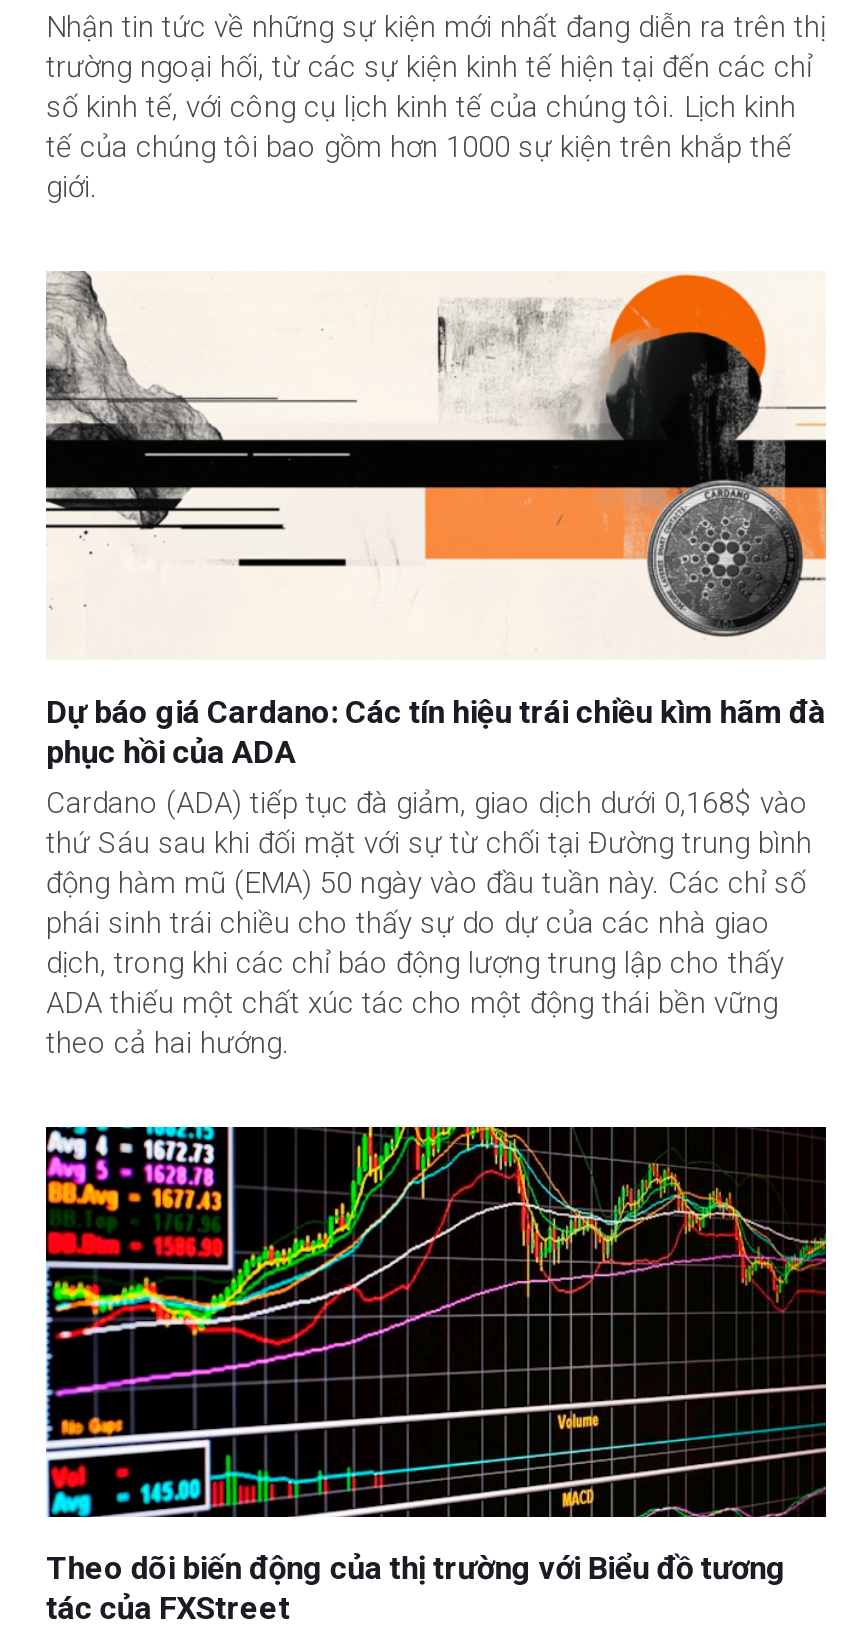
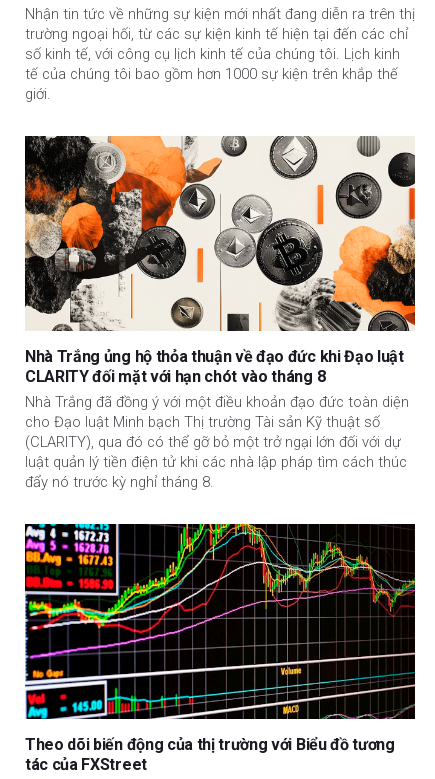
- [image]
+ [image]

- Dự báo giá Cardano: Các tín hiệu trái chiều kìm hãm đà
- phục hồi của ADA
- Cardano (ADA) tiếp tục đà giảm, giao dịch dưới 0,168$ vào
- thứ Sáu sau khi đối mặt với sự từ chối tại Đường trung bình
- động hàm mũ (EMA) 50 ngày vào đầu tuần này. Các chỉ số
- phái sinh trái chiều cho thấy sự do dự của các nhà giao
- dịch, trong khi các chỉ báo động lượng trung lập cho thấy
- ADA thiếu một chất xúc tác cho một động thái bền vững
- theo cả hai hướng.
+ Nhà Trắng ủng hộ thỏa thuận về đạo đức khi Đạo luật
+ CLARITY đối mặt với hạn chót vào tháng 8
+ Nhà Trắng đã đồng ý với một điều khoản đạo đức toàn diện
+ cho Đạo luật Minh bạch Thị trường Tài sản Kỹ thuật số
+ (CLARITY), qua đó có thể gỡ bỏ một trở ngại lớn đối với dự
+ luật quản lý tiền điện tử khi các nhà lập pháp tìm cách thúc
+ đẩy nó trước kỳ nghỉ tháng 8.
